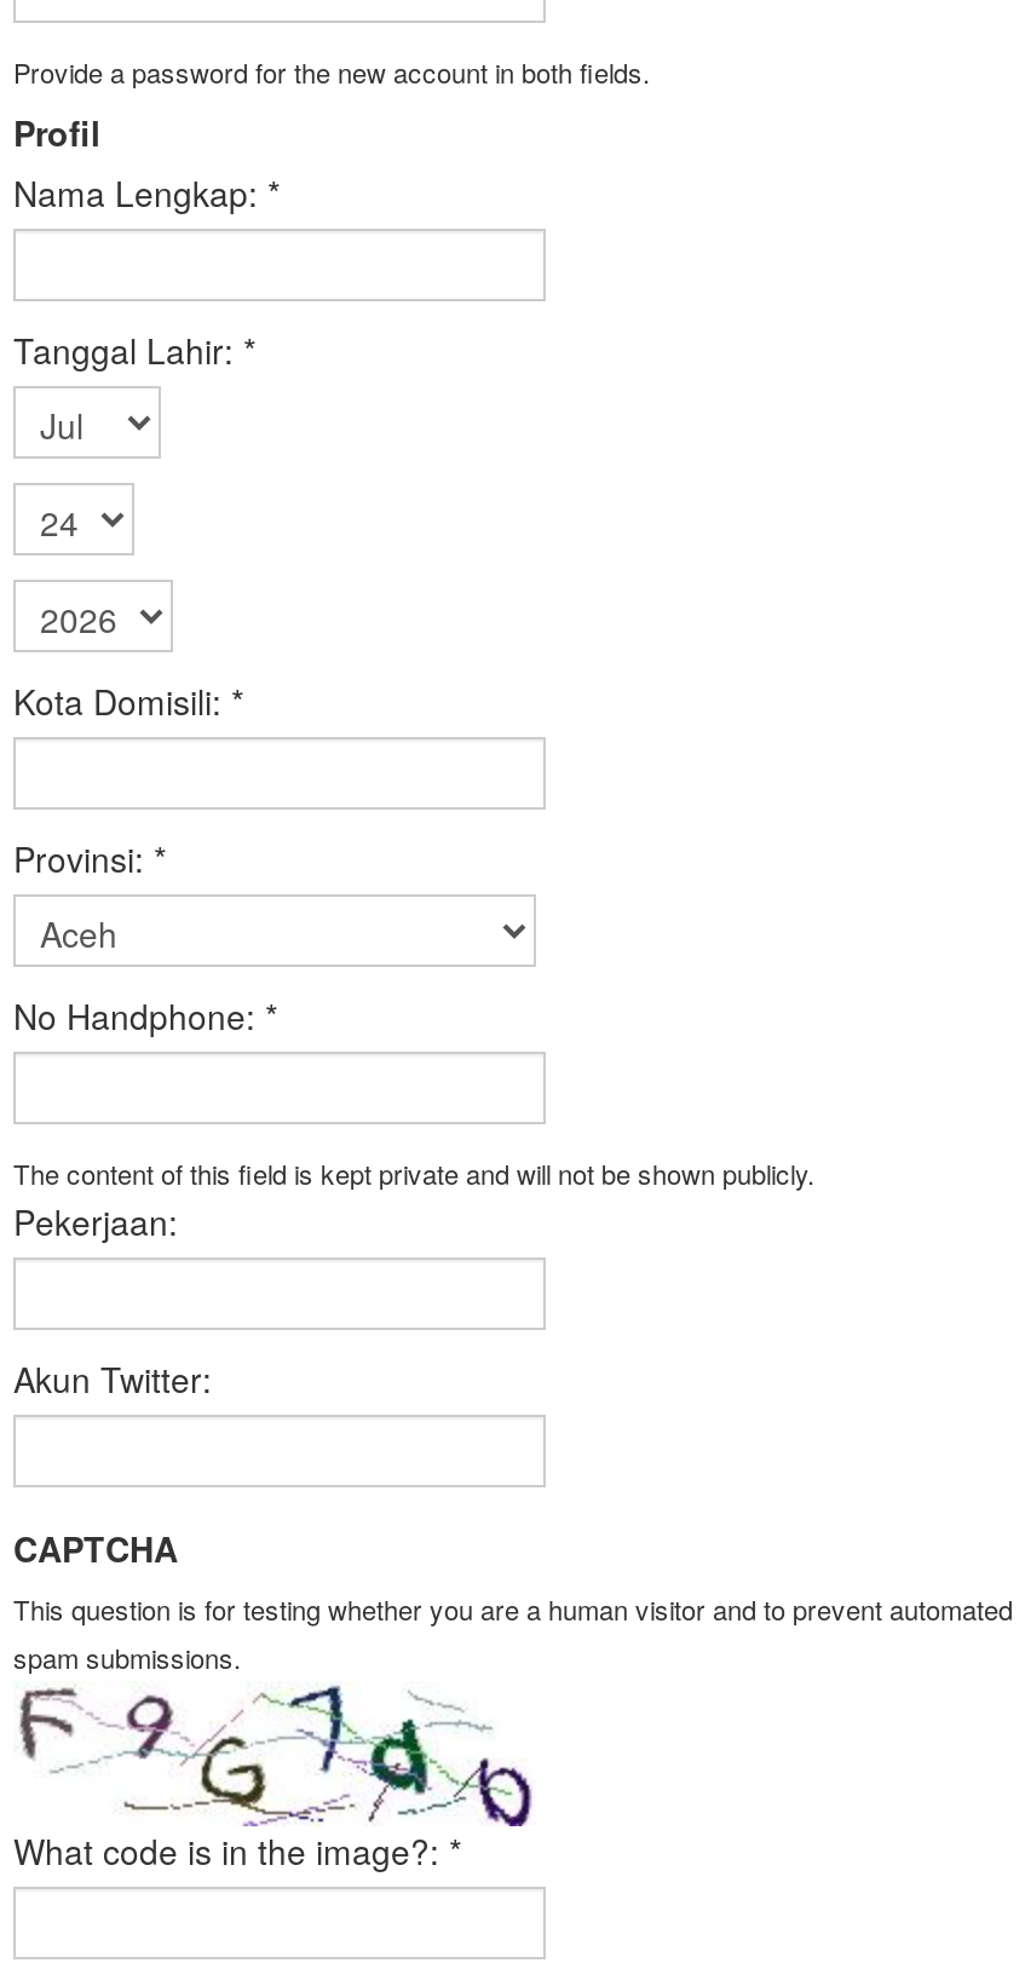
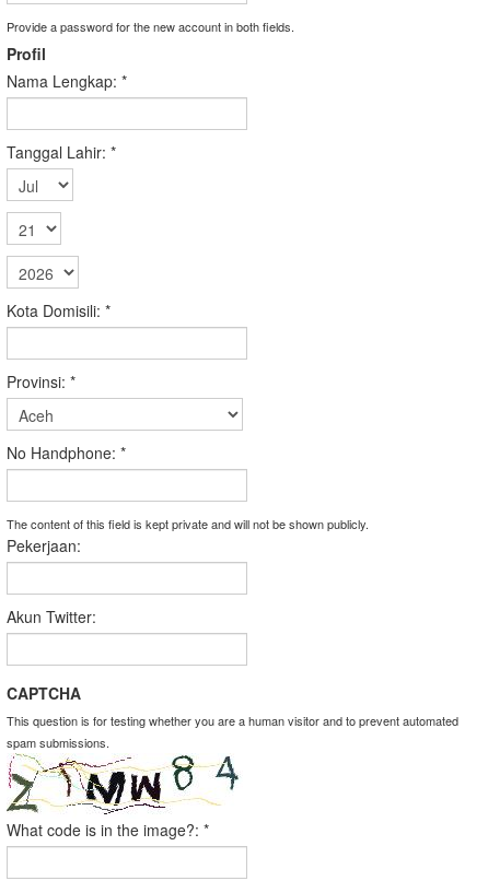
- [image]
+ [image]
